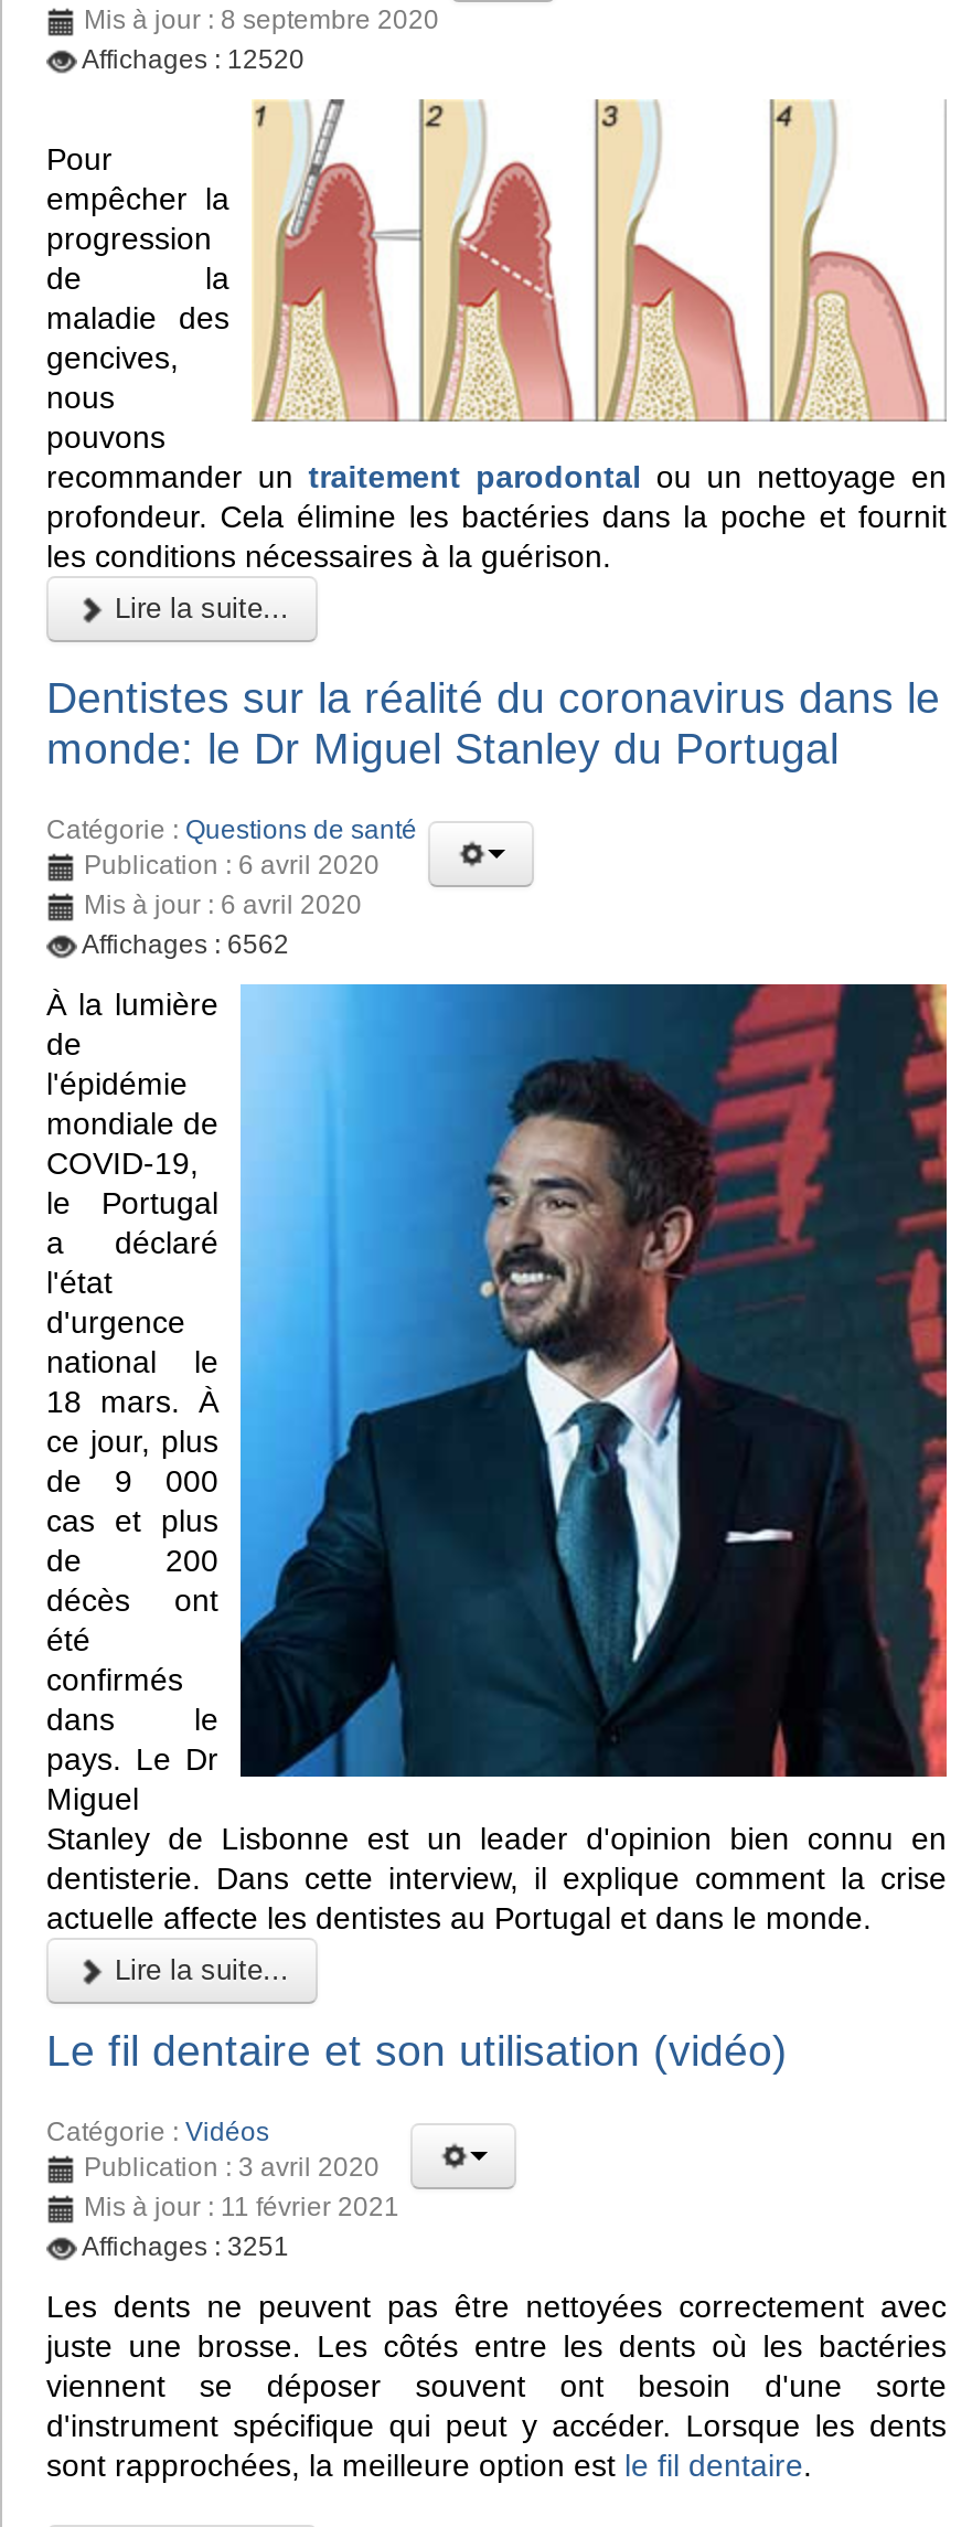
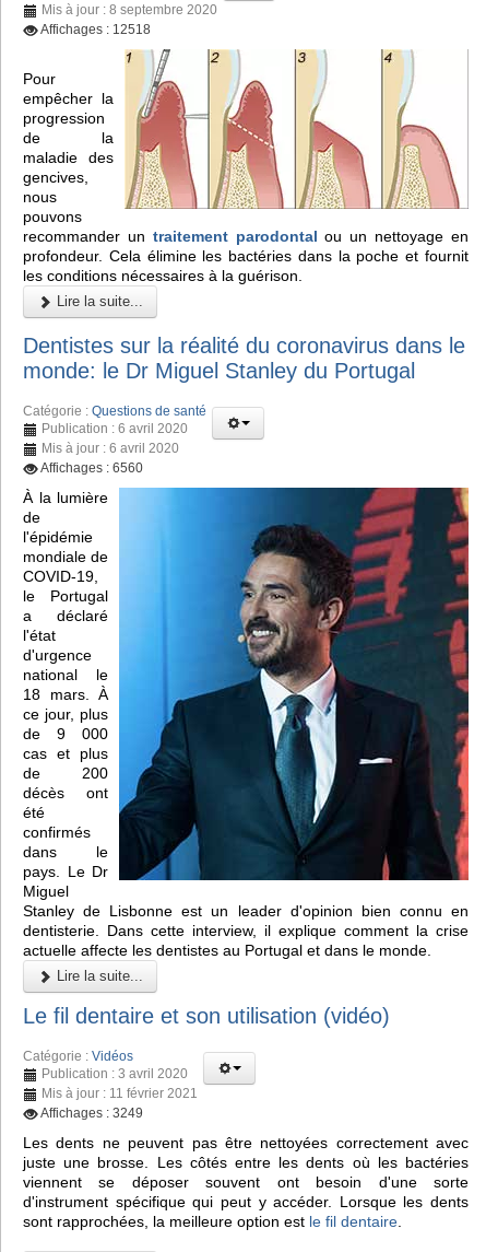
- Affichages : 12520
+ Affichages : 12518

- Affichages : 6562
+ Affichages : 6560

- Affichages : 3251
+ Affichages : 3249
